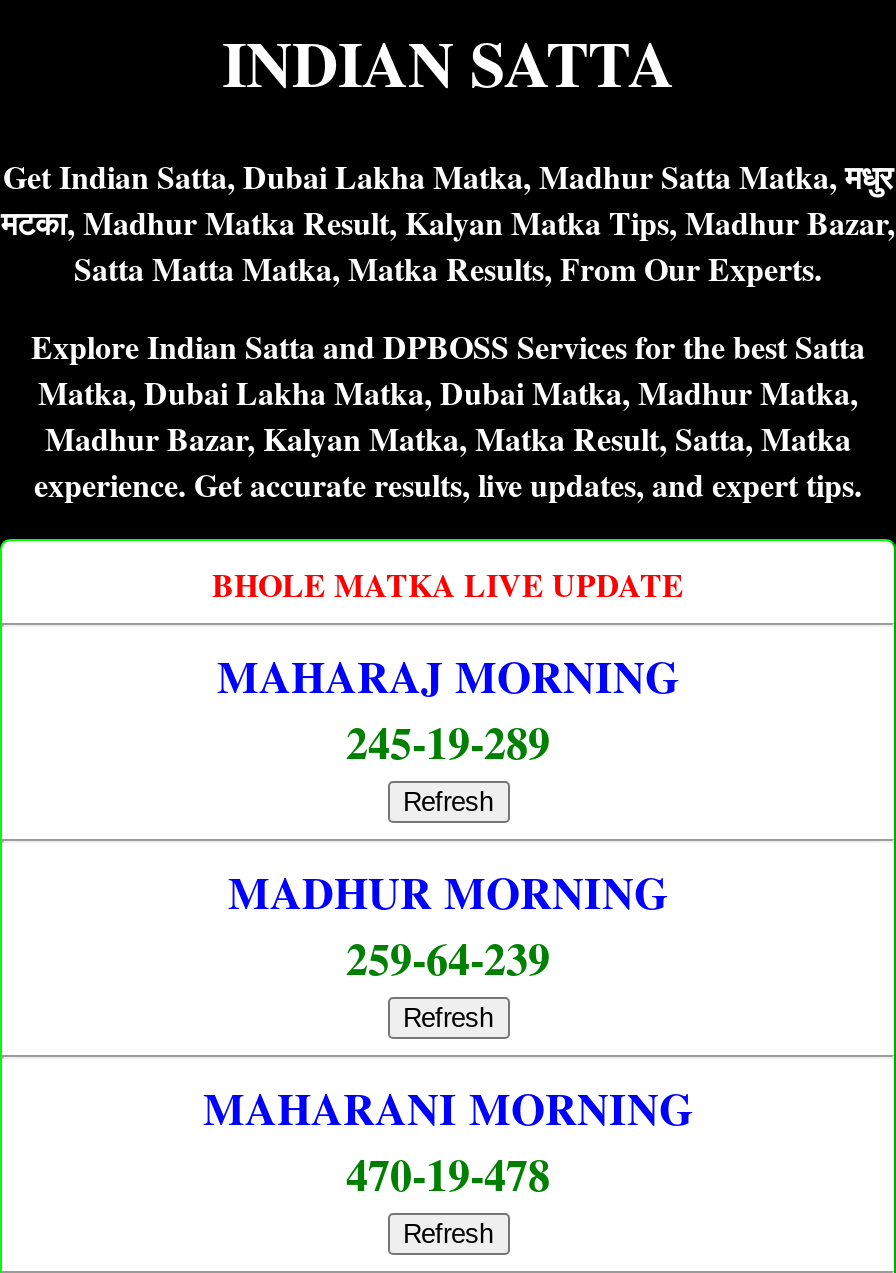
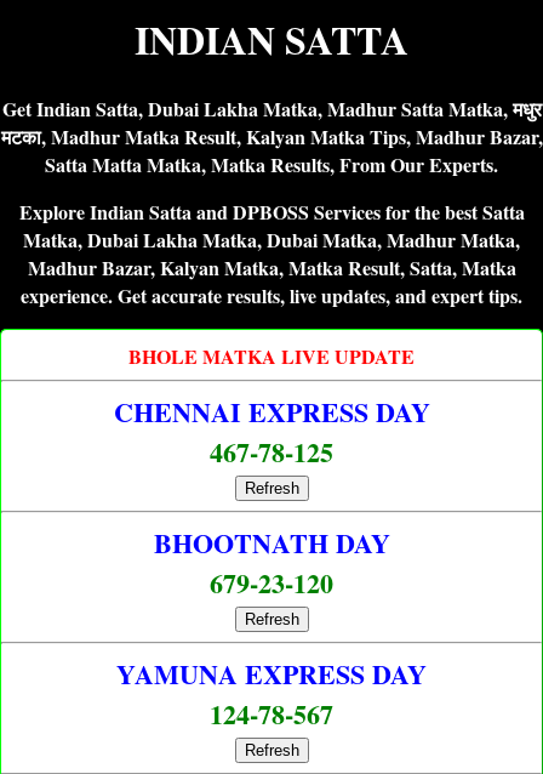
- MAHARAJ MORNING
- 245-19-289
+ CHENNAI EXPRESS DAY
+ 467-78-125

- MADHUR MORNING
- 259-64-239
+ BHOOTNATH DAY
+ 679-23-120

- MAHARANI MORNING
- 470-19-478
+ YAMUNA EXPRESS DAY
+ 124-78-567
